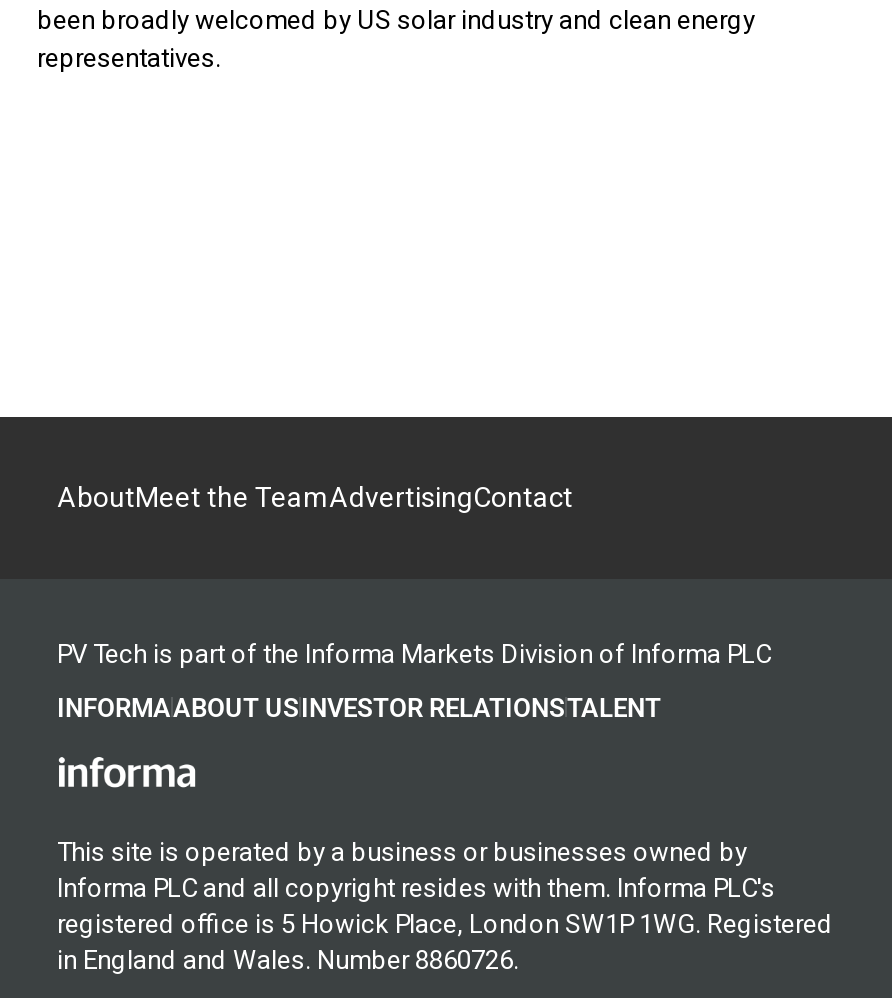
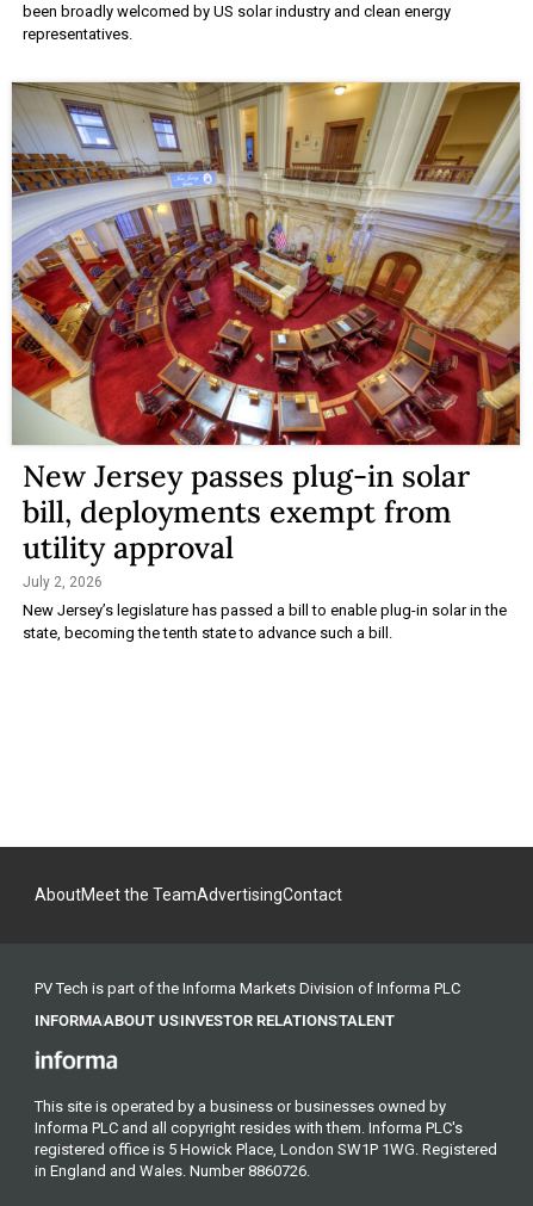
+ [image]
+ New Jersey passes plug-in solar
+ bill, deployments exempt from
+ utility approval
+ July 2, 2026
+ New Jersey’s legislature has passed a bill to enable plug-in solar in the
+ state, becoming the tenth state to advance such a bill.
